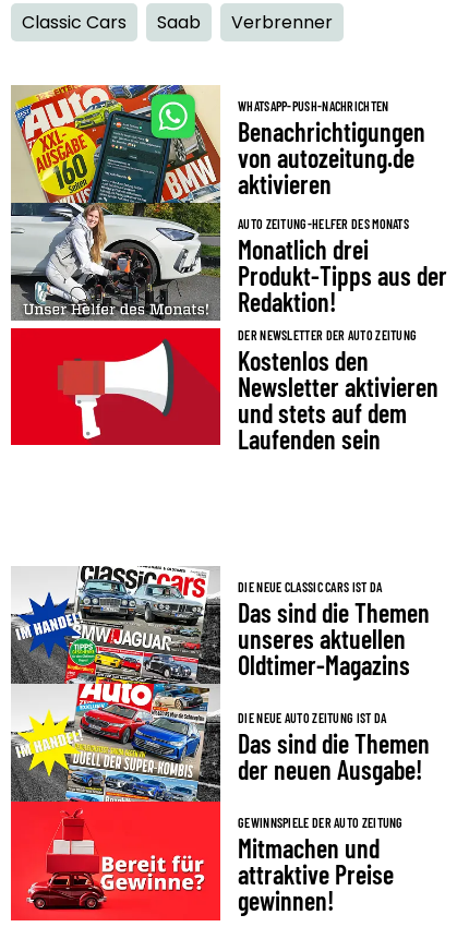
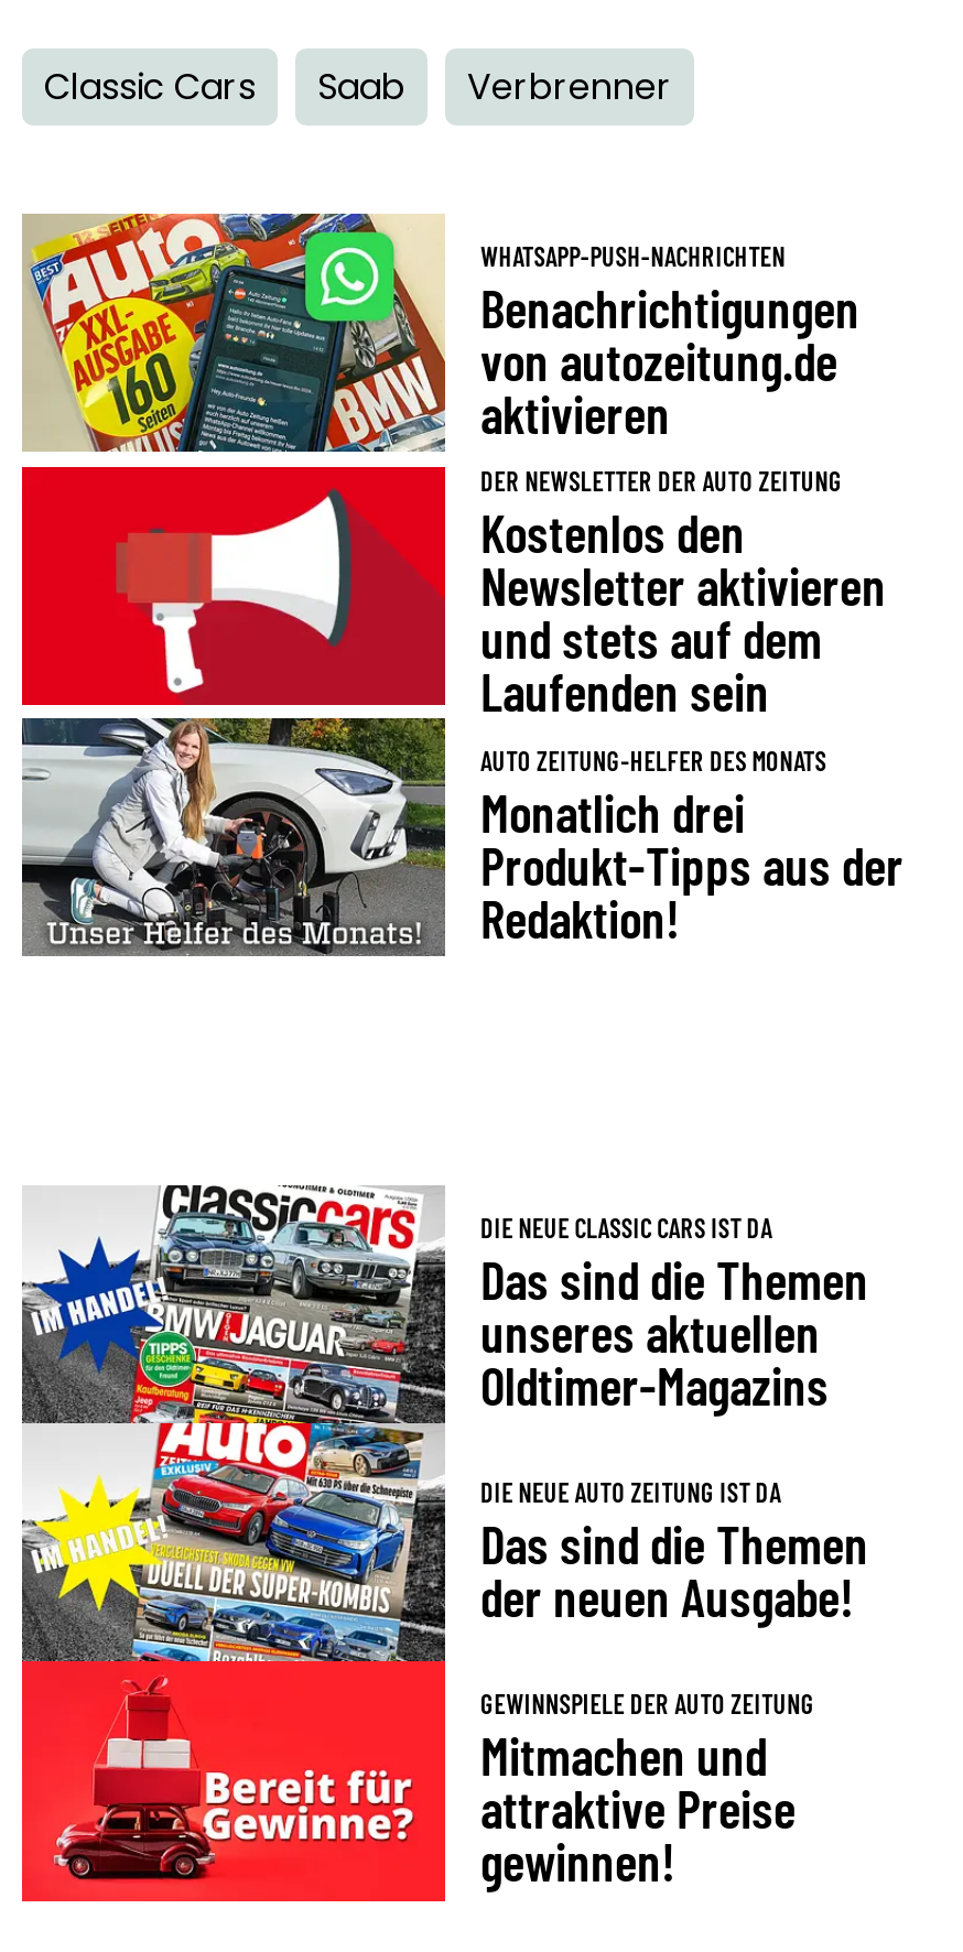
moved down: [image] | AUTO ZEITUNG-HELFER DES MONATS | Monatlich drei | Produkt-Tipps aus der | Redaktion!

moved up: DER NEWSLETTER DER AUTO ZEITUNG | Kostenlos den | Newsletter aktivieren | und stets auf dem | Laufenden sein
